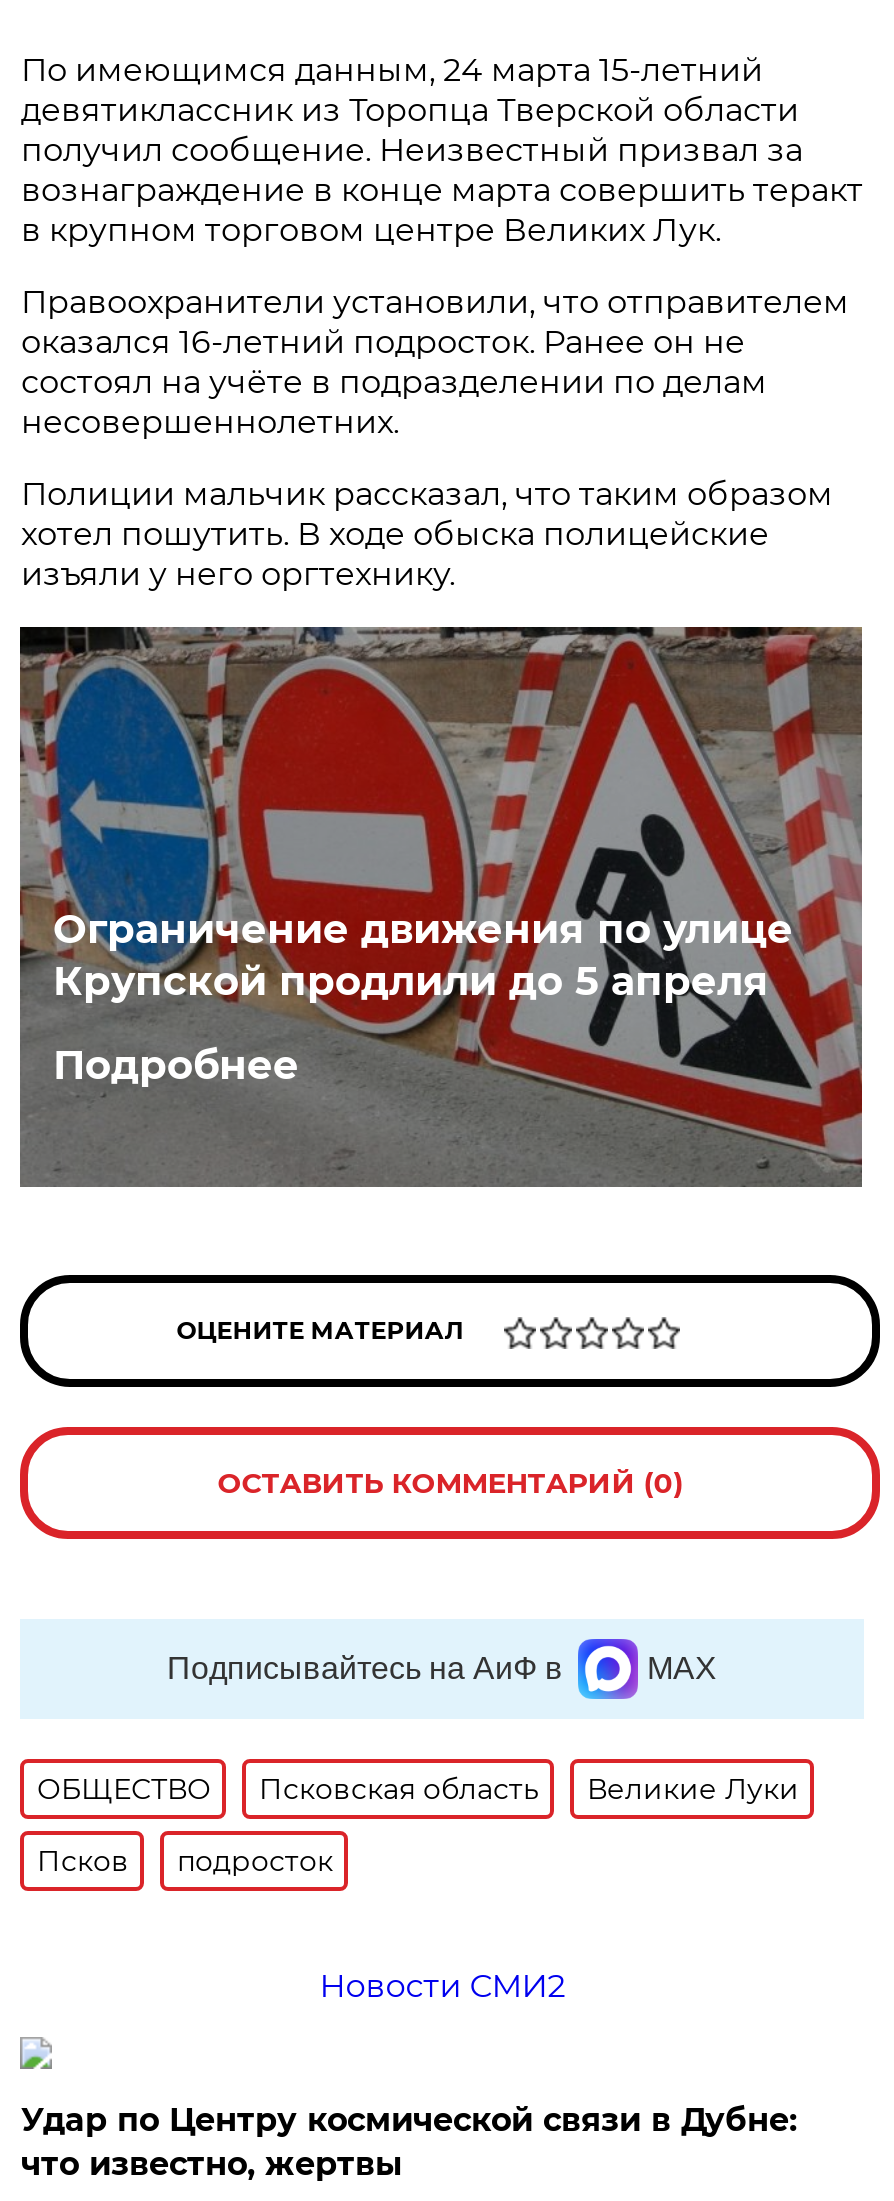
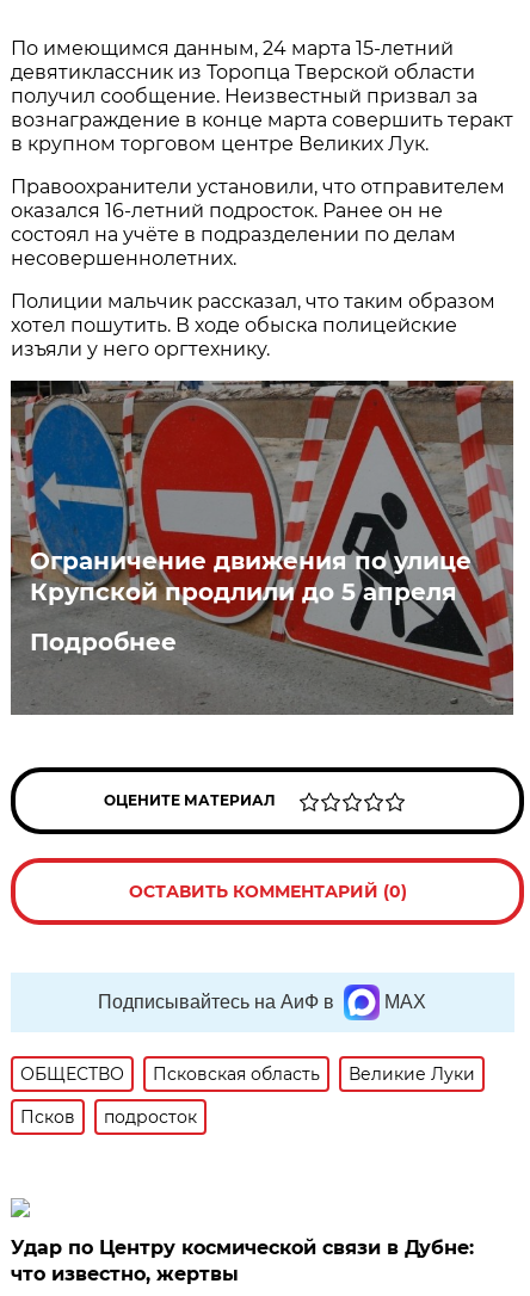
- Новости СМИ2
